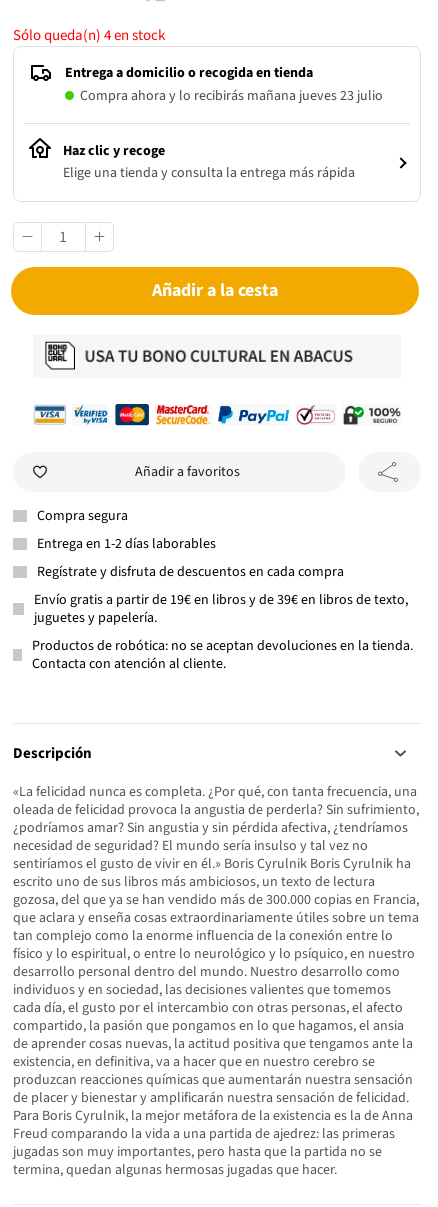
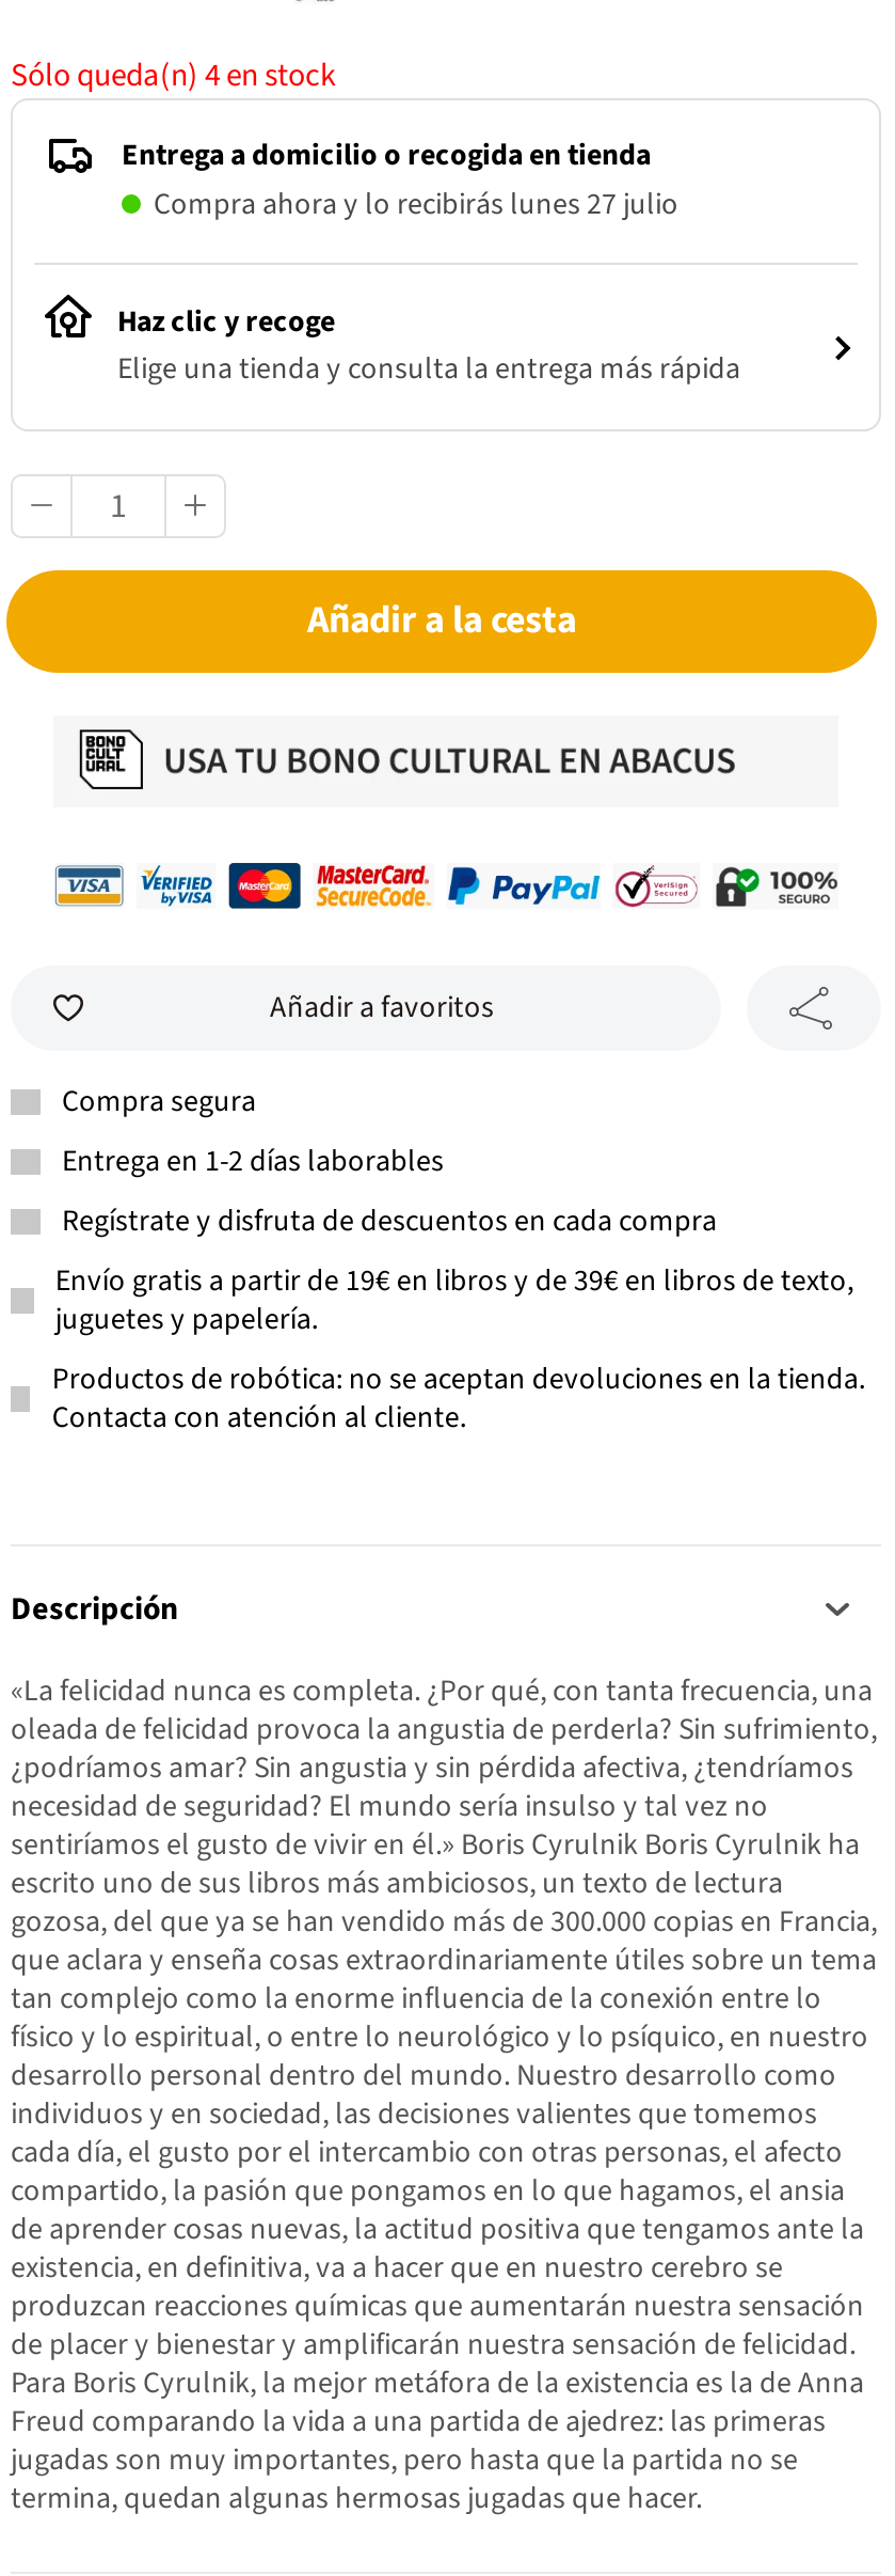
- Compra ahora y lo recibirás mañana jueves 23 julio
+ Compra ahora y lo recibirás lunes 27 julio
